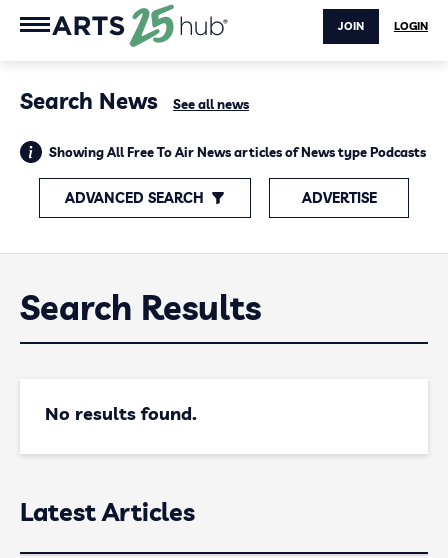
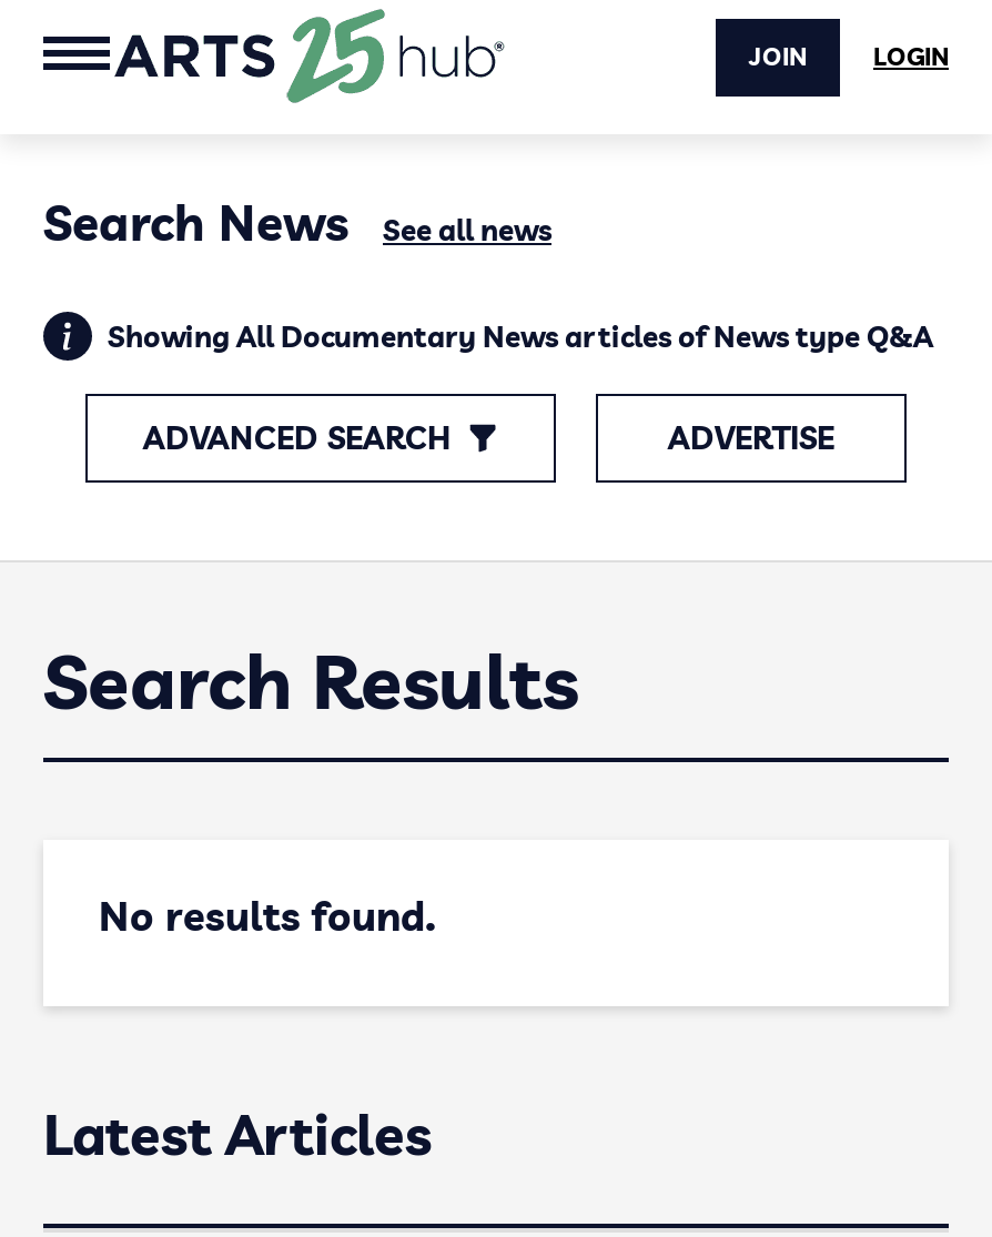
- Showing All Free To Air News articles of News type Podcasts
+ Showing All Documentary News articles of News type Q&A
